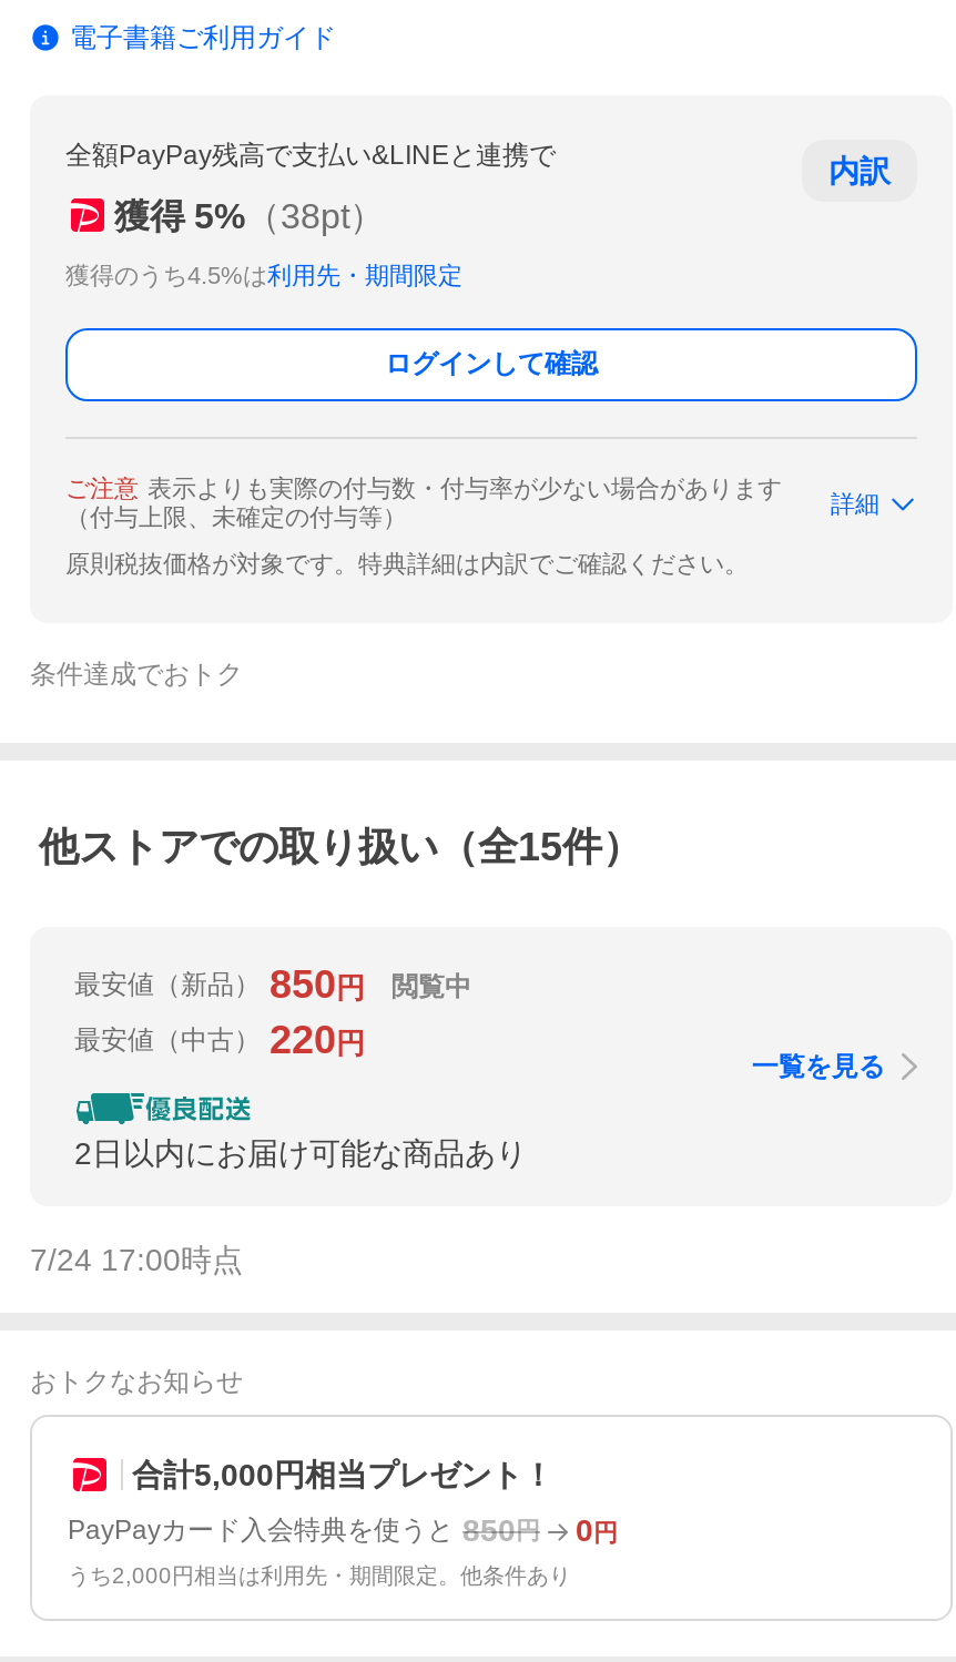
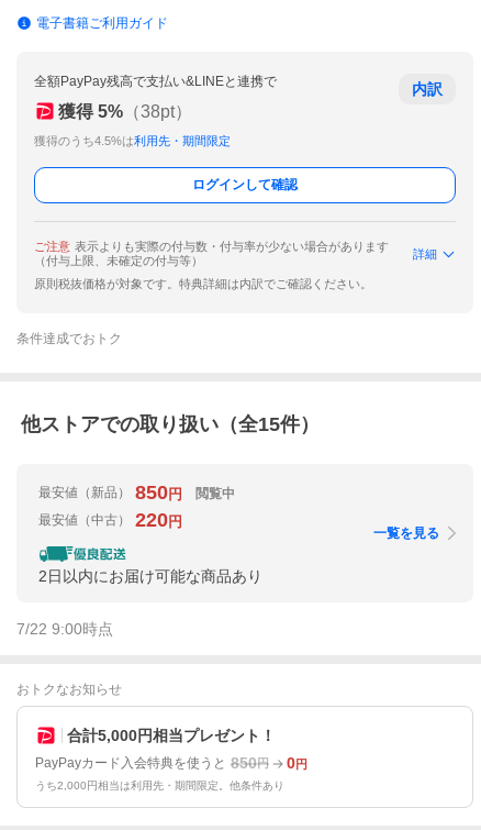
- 7/24 17:00時点
+ 7/22 9:00時点
